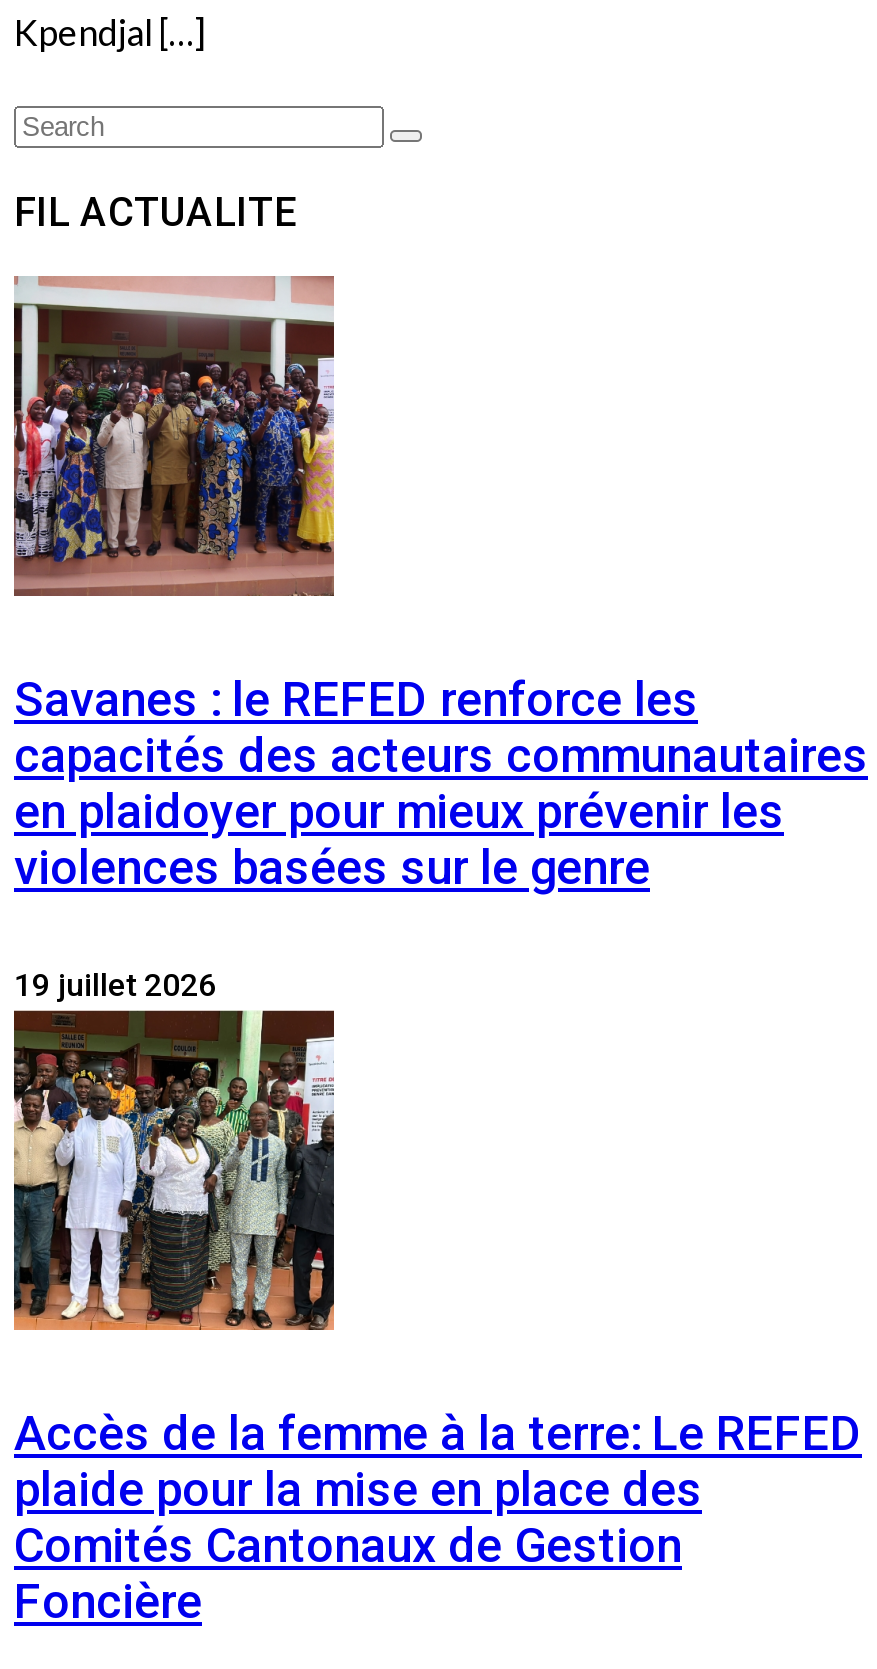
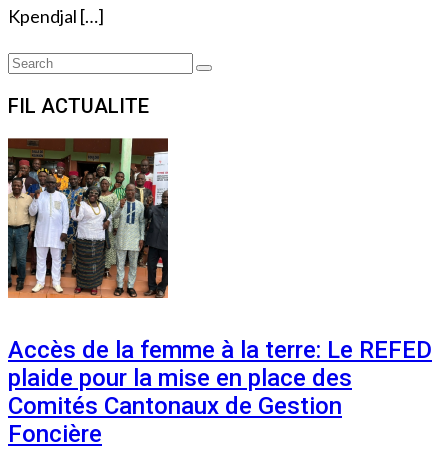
- [image]
- Savanes : le REFED renforce les
- capacités des acteurs communautaires
- en plaidoyer pour mieux prévenir les
- violences basées sur le genre
- 19 juillet 2026
